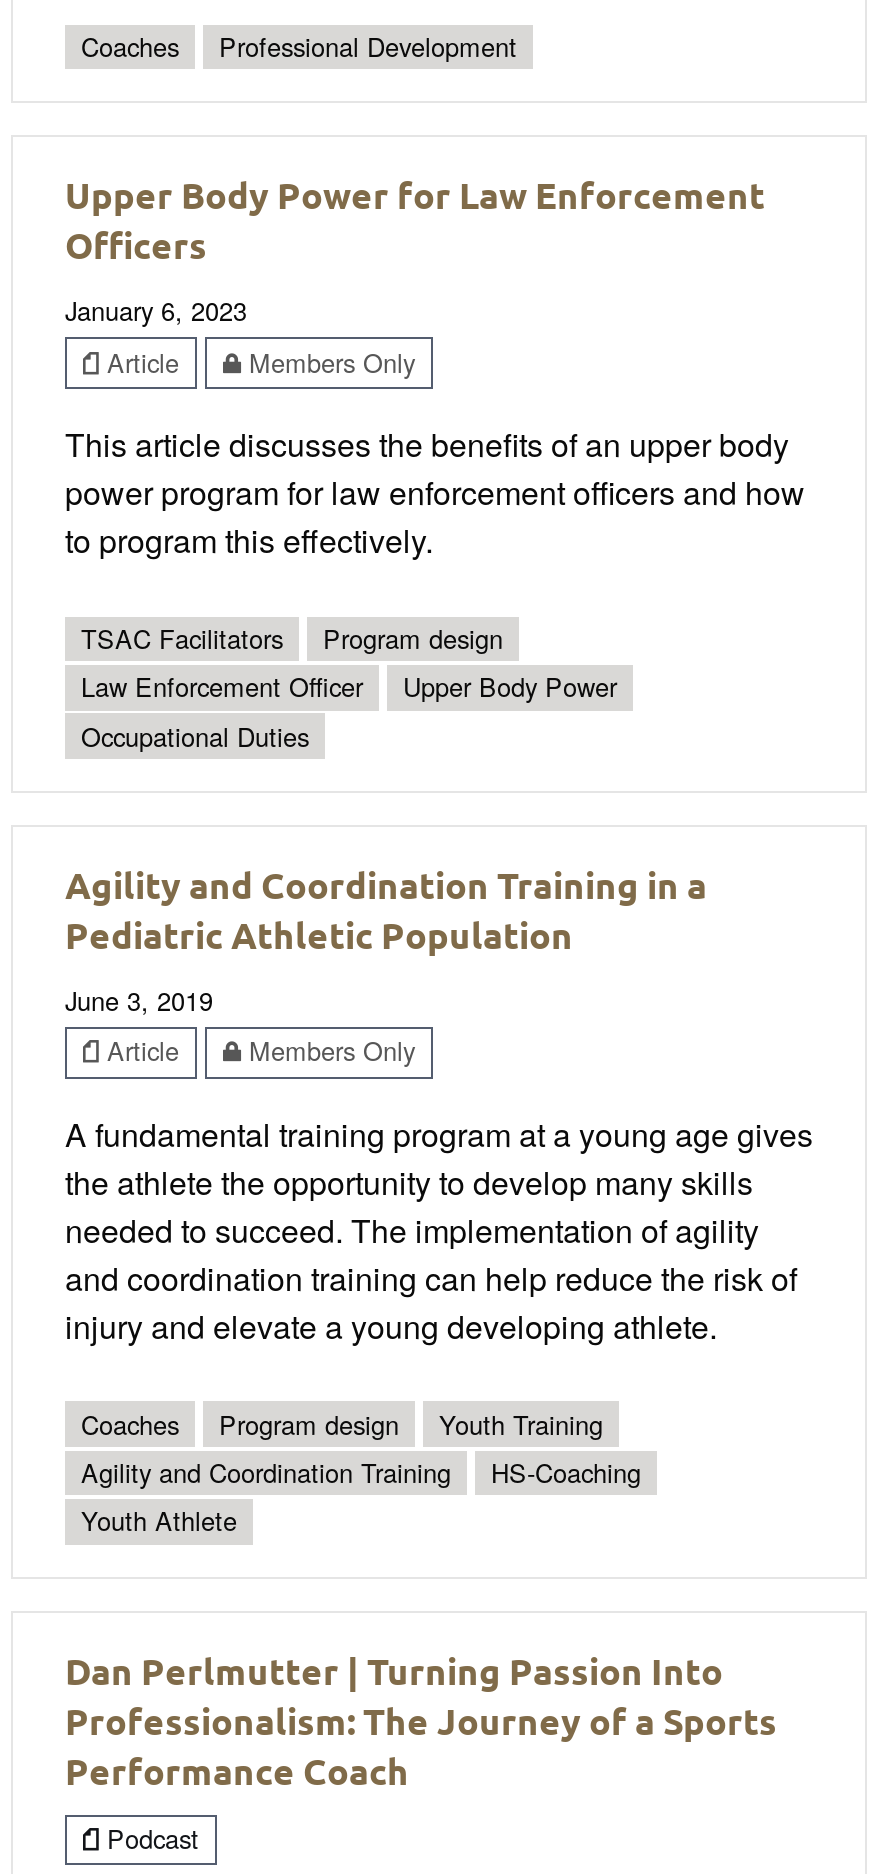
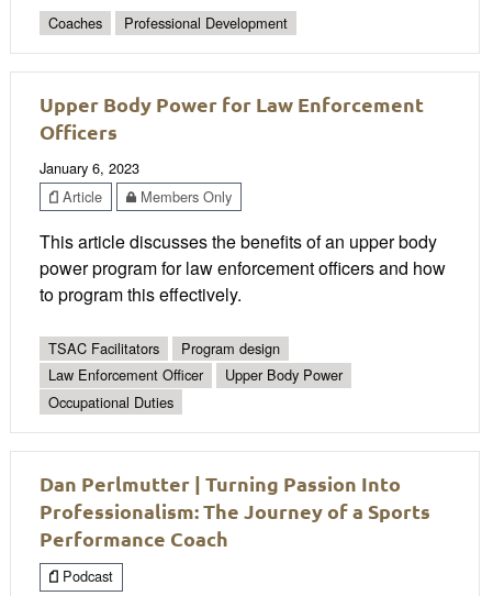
- Agility and Coordination Training in a
- Pediatric Athletic Population
- June 3, 2019
- Article
- Members Only
- A fundamental training program at a young age gives
- the athlete the opportunity to develop many skills
- needed to succeed. The implementation of agility
- and coordination training can help reduce the risk of
- injury and elevate a young developing athlete.
- Coaches
- Program design
- Youth Training
- Agility and Coordination Training
- HS-Coaching
- Youth Athlete
